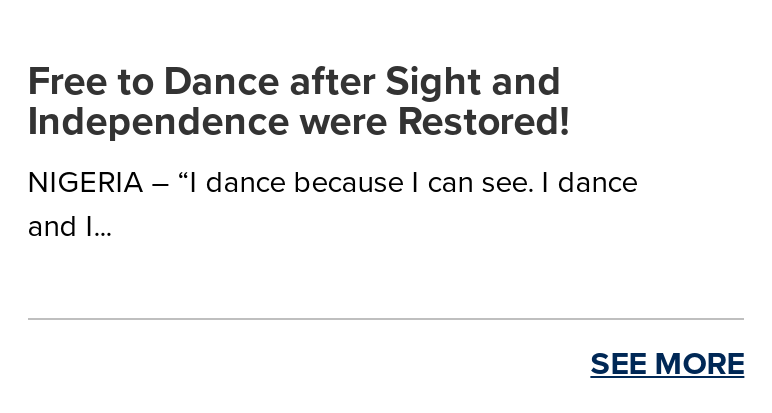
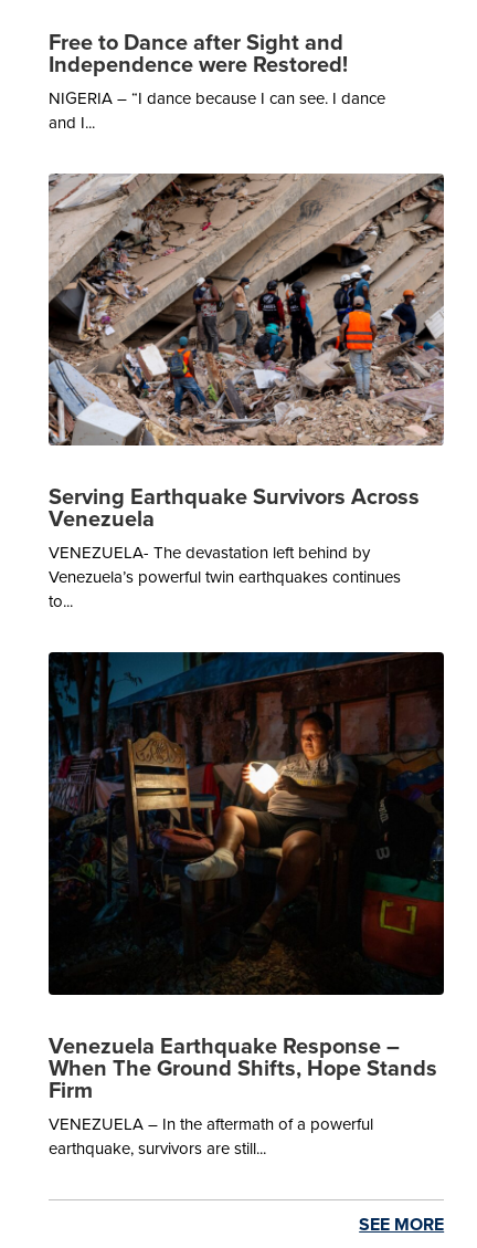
+ [image]
+ Serving Earthquake Survivors Across
+ Venezuela
+ VENEZUELA- The devastation left behind by
+ Venezuela’s powerful twin earthquakes continues
+ to...

+ [image]
+ Venezuela Earthquake Response –
+ When The Ground Shifts, Hope Stands
+ Firm
+ VENEZUELA – In the aftermath of a powerful
+ earthquake, survivors are still...
